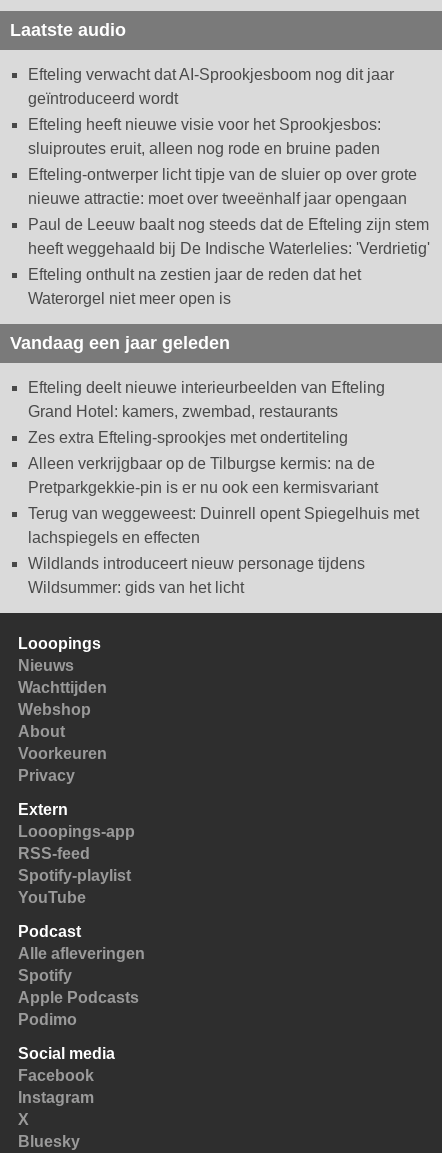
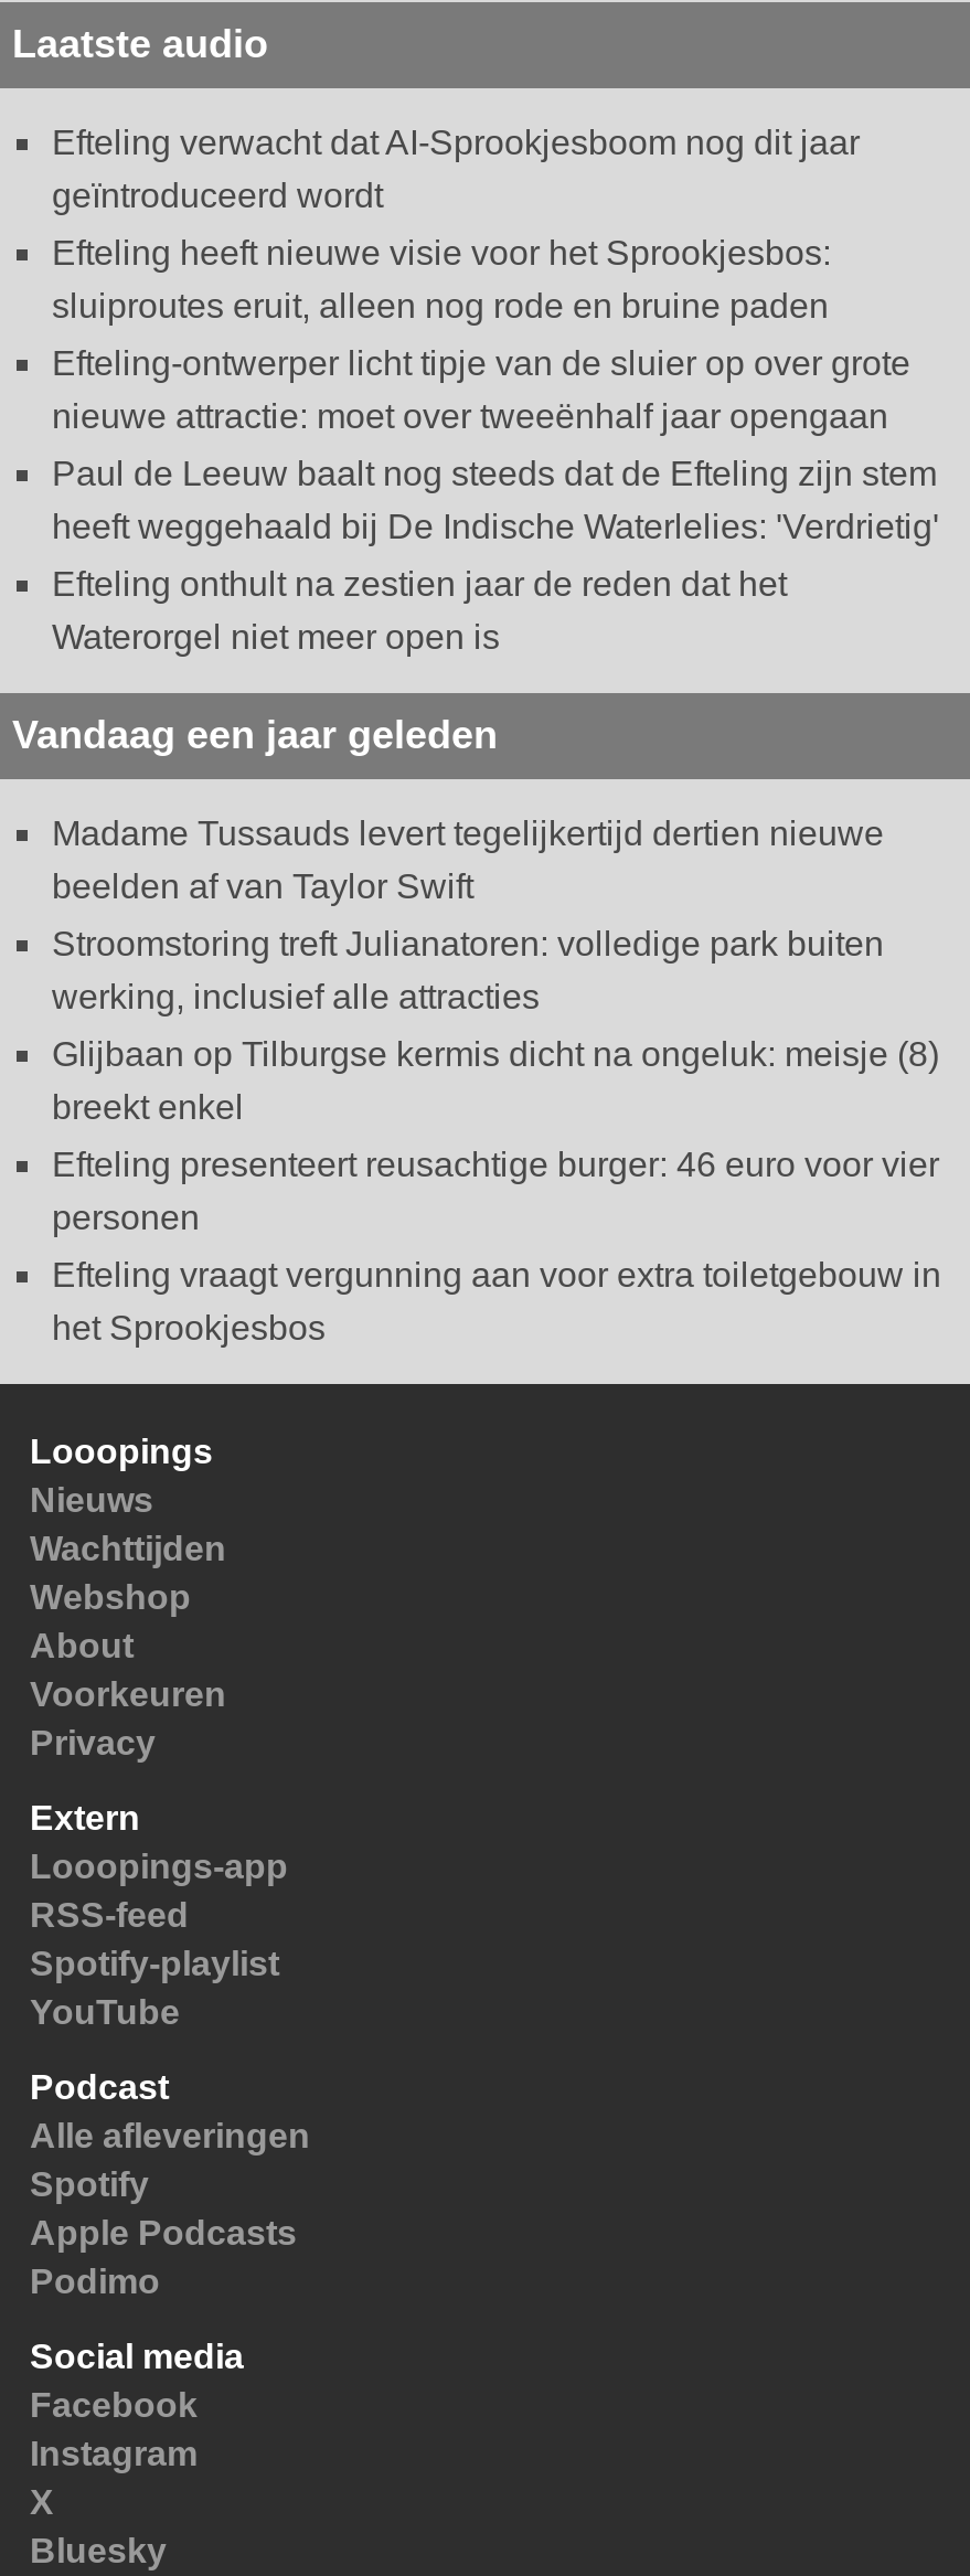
- Efteling deelt nieuwe interieurbeelden van Efteling
- Grand Hotel: kamers, zwembad, restaurants
+ Madame Tussauds levert tegelijkertijd dertien nieuwe
+ beelden af van Taylor Swift

- Zes extra Efteling-sprookjes met ondertiteling
+ Stroomstoring treft Julianatoren: volledige park buiten
+ werking, inclusief alle attracties

- Alleen verkrijgbaar op de Tilburgse kermis: na de
- Pretparkgekkie-pin is er nu ook een kermisvariant
+ Glijbaan op Tilburgse kermis dicht na ongeluk: meisje (8)
+ breekt enkel

- Terug van weggeweest: Duinrell opent Spiegelhuis met
- lachspiegels en effecten
+ Efteling presenteert reusachtige burger: 46 euro voor vier
+ personen

- Wildlands introduceert nieuw personage tijdens
- Wildsummer: gids van het licht
+ Efteling vraagt vergunning aan voor extra toiletgebouw in
+ het Sprookjesbos
